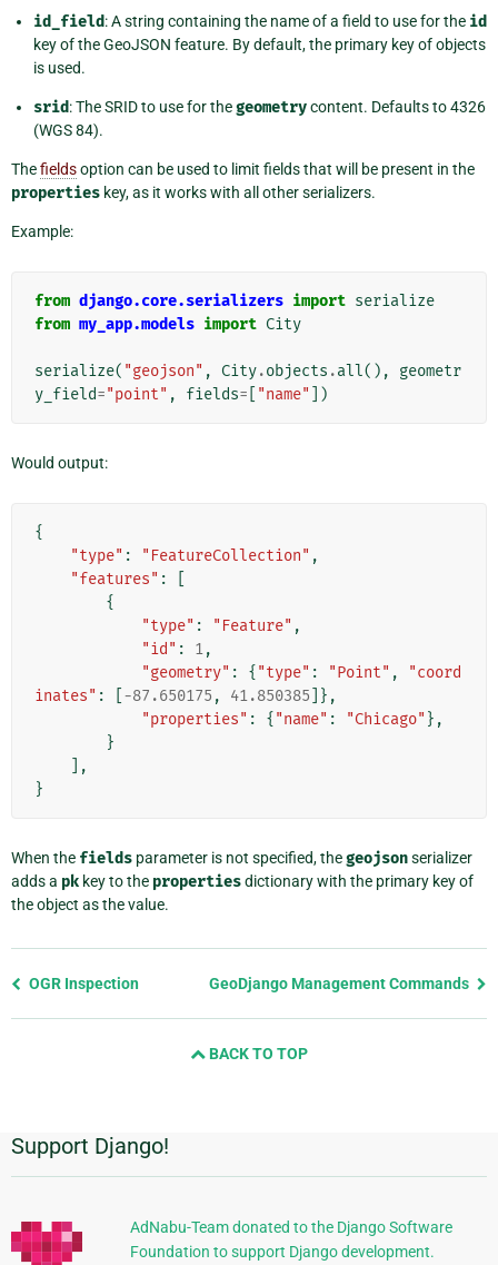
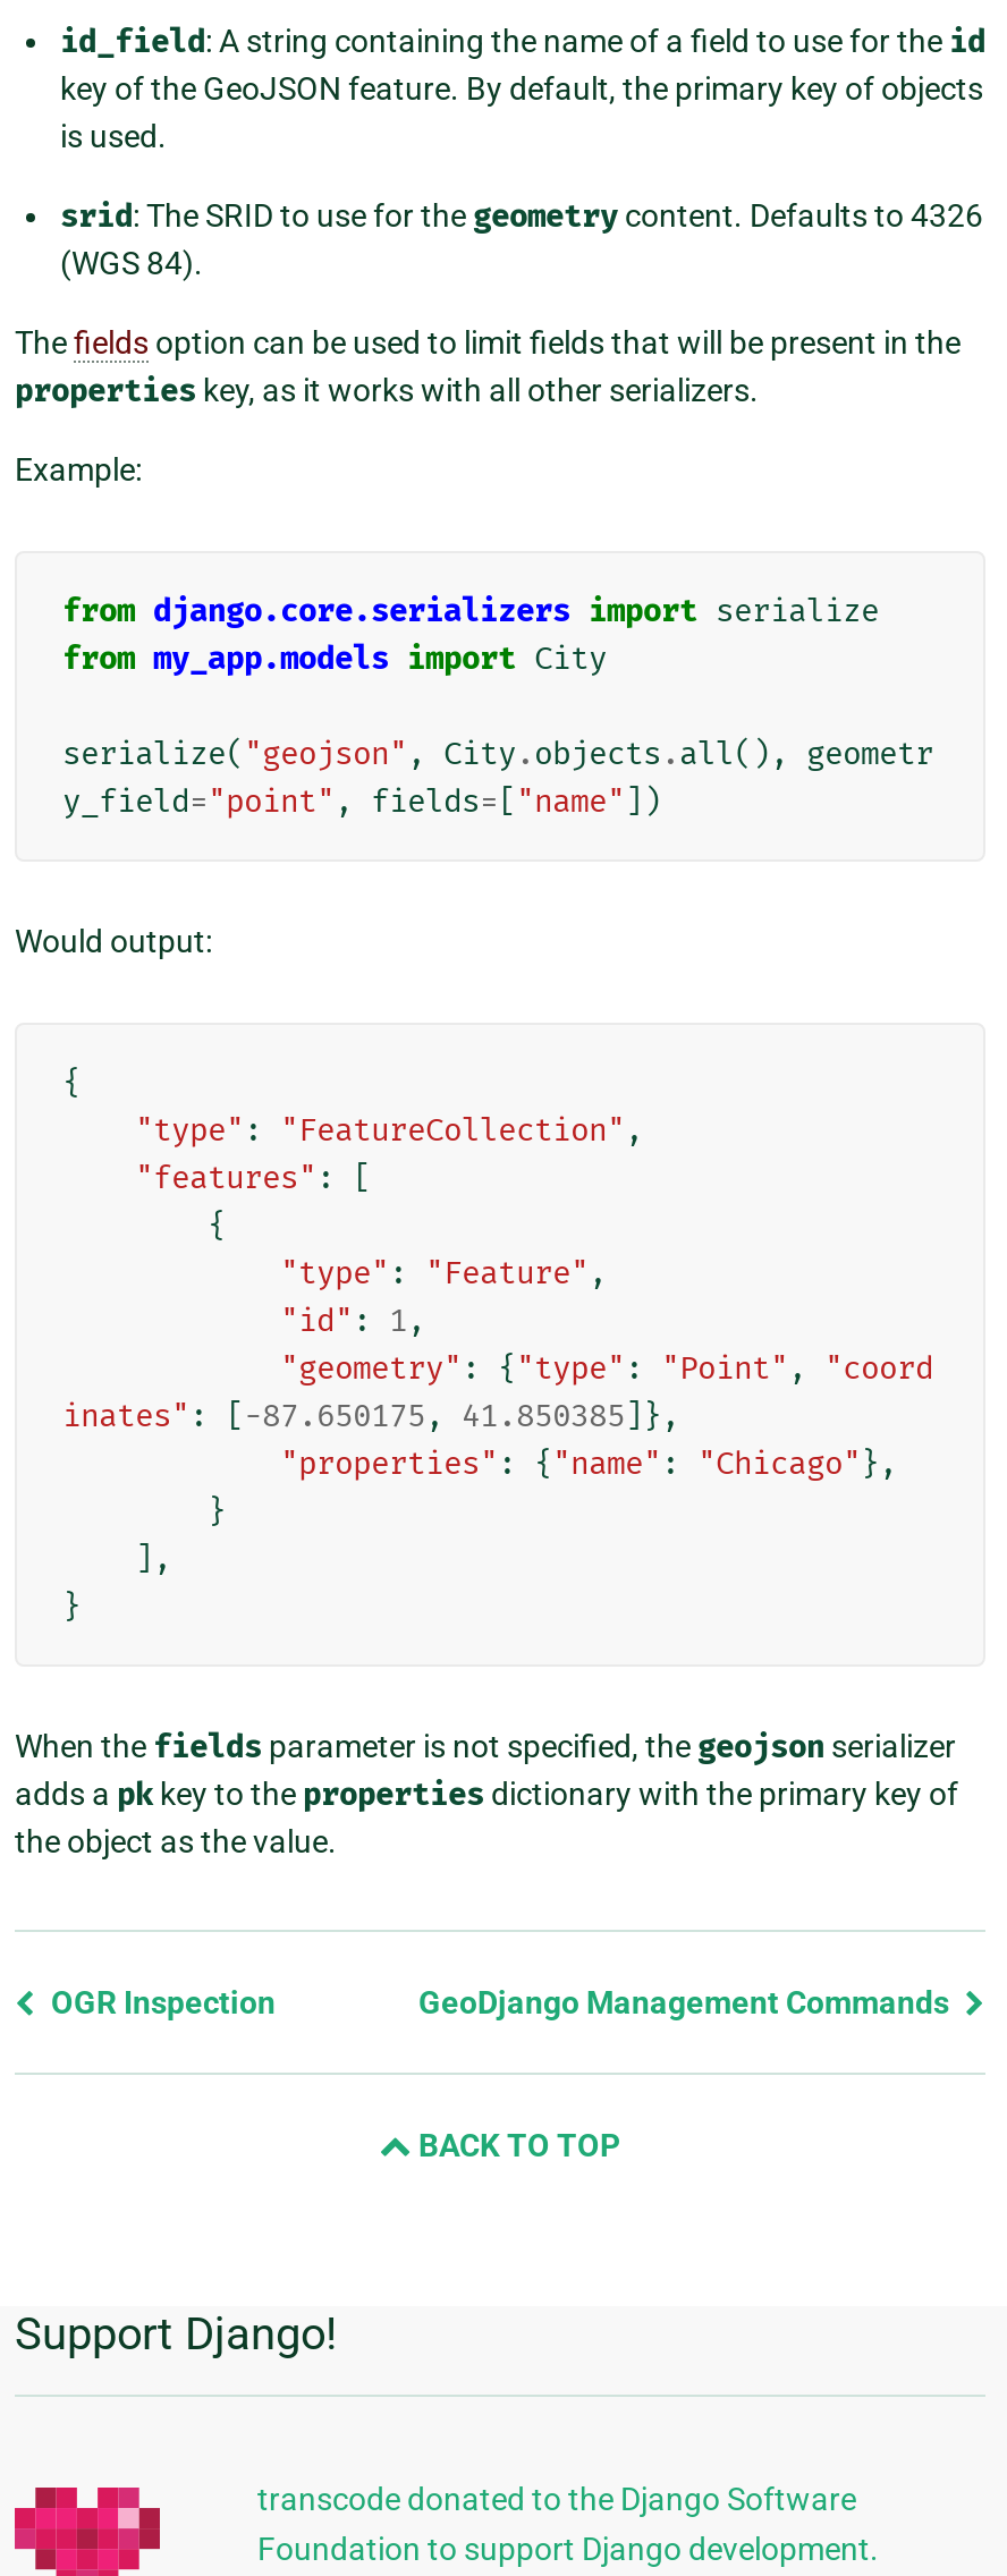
- AdNabu-Team donated to the Django Software
+ transcode donated to the Django Software
